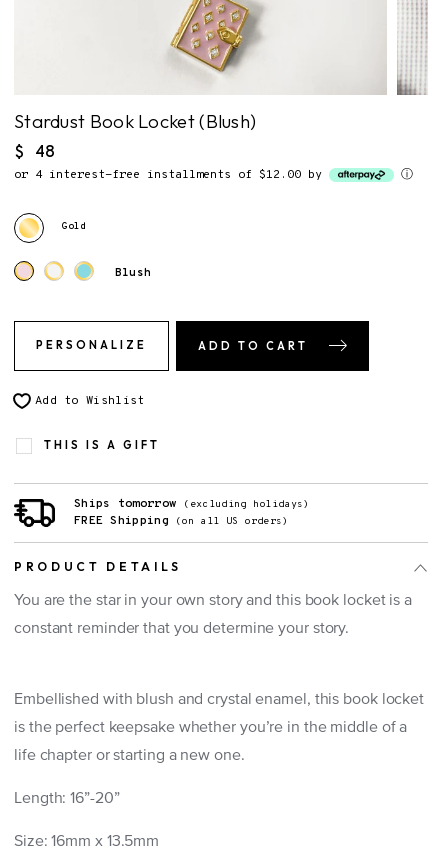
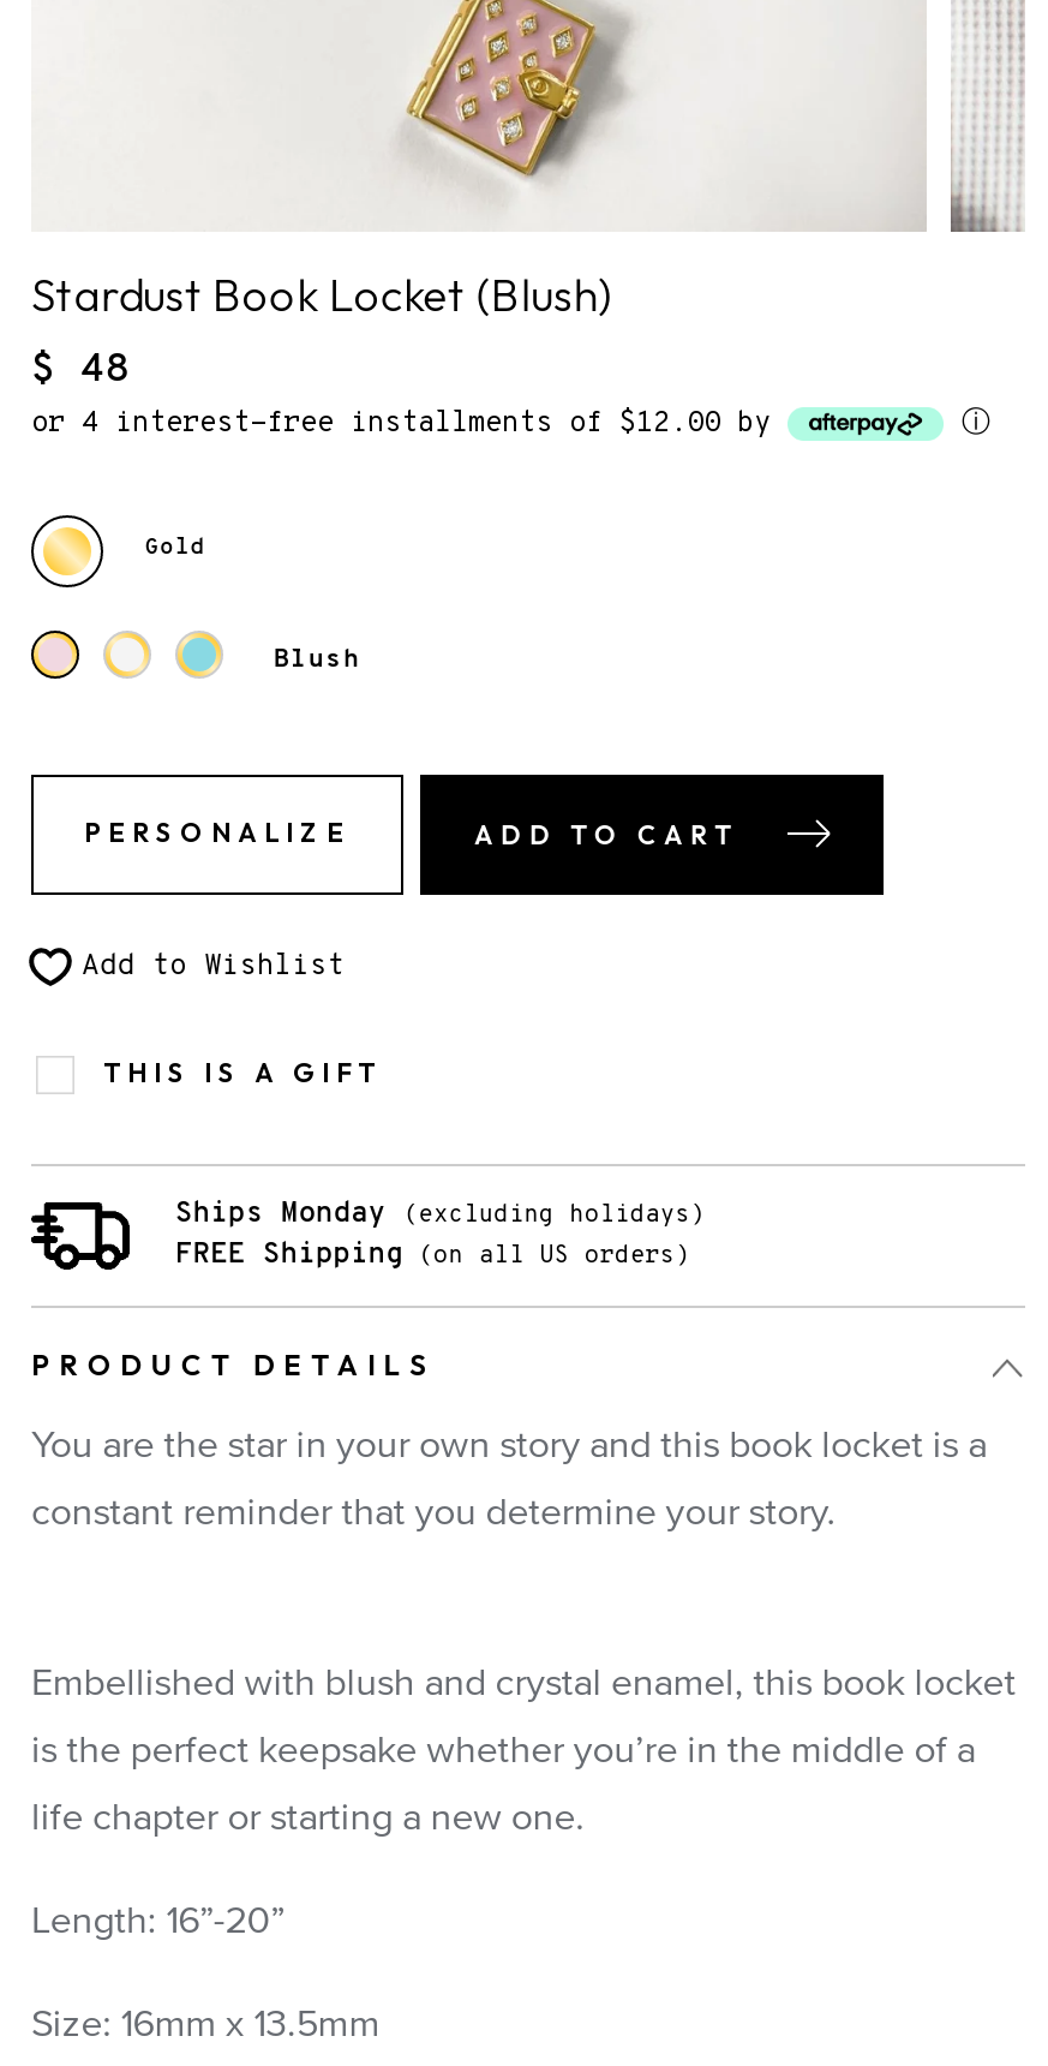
- Ships tomorrow (excluding holidays)
+ Ships Monday (excluding holidays)
